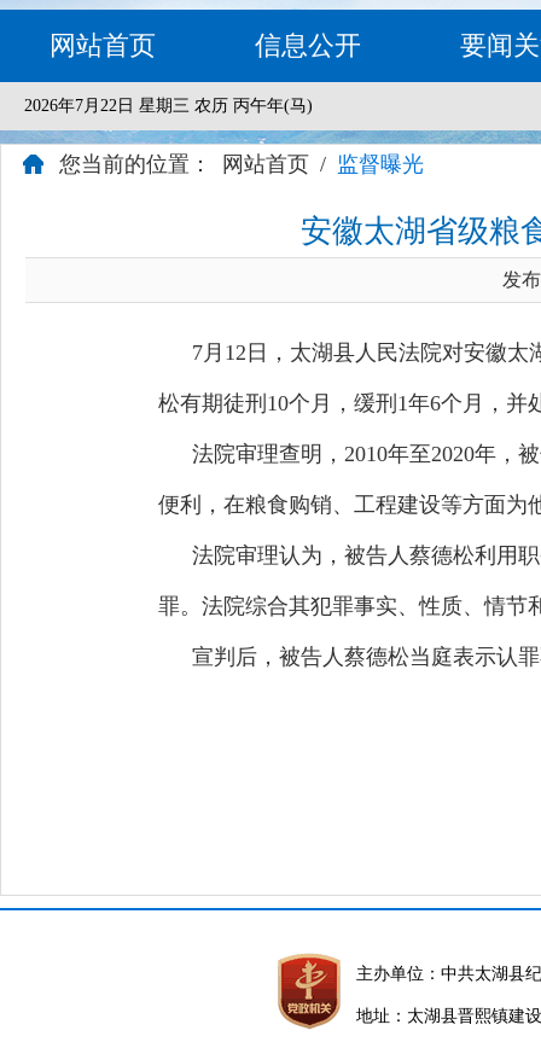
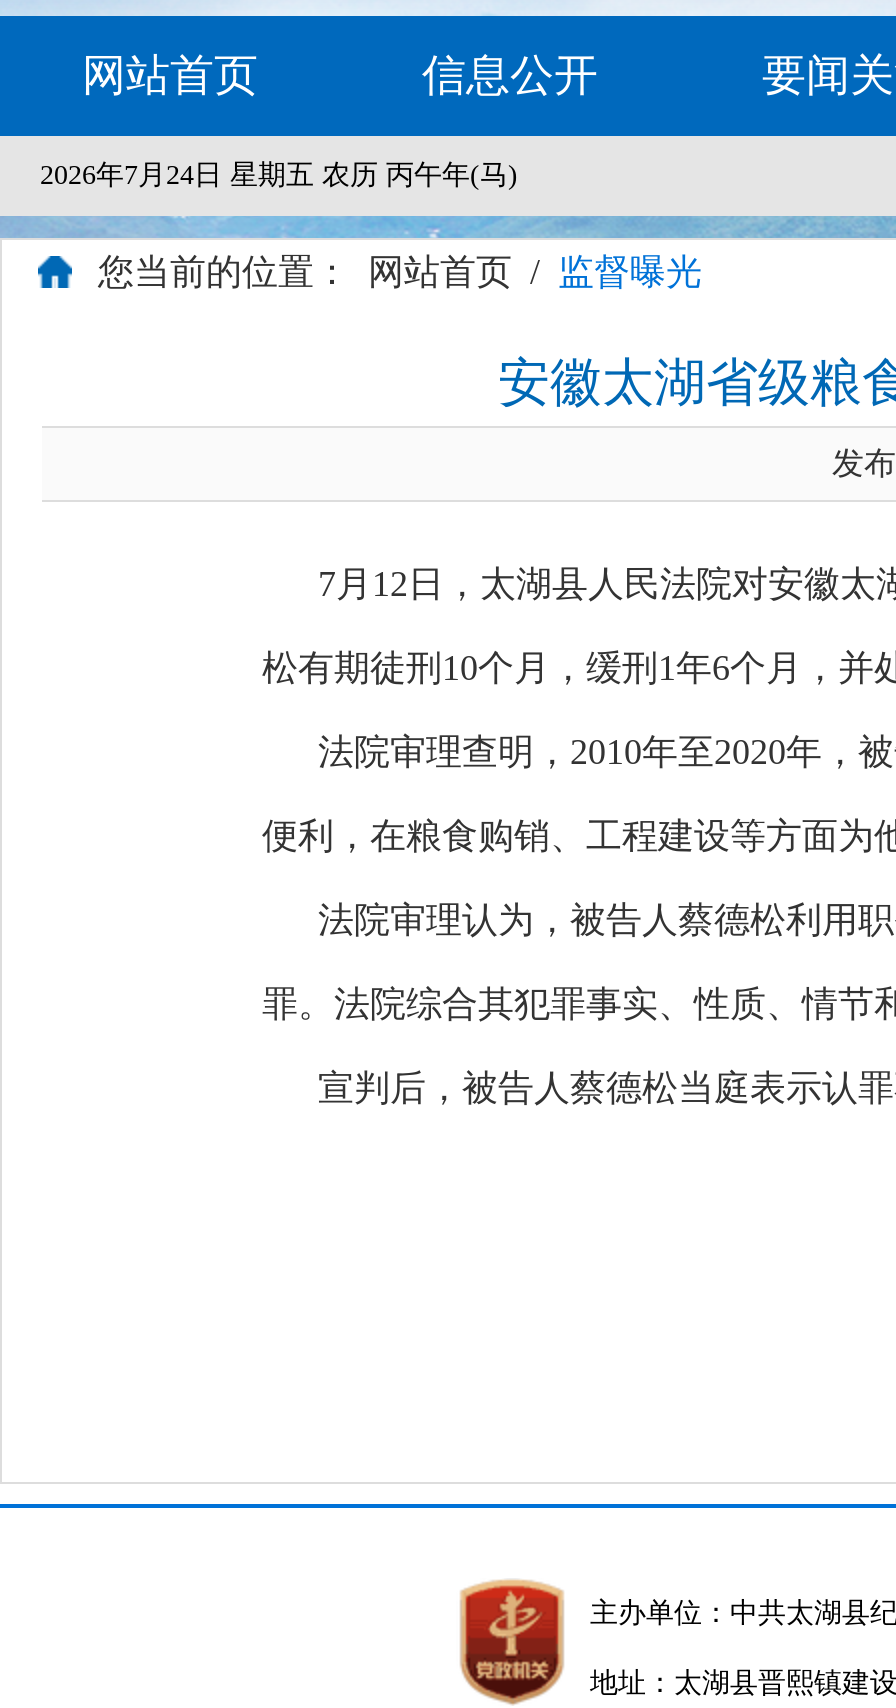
- 2026年7月22日 星期三 农历 丙午年(马)
+ 2026年7月24日 星期五 农历 丙午年(马)
